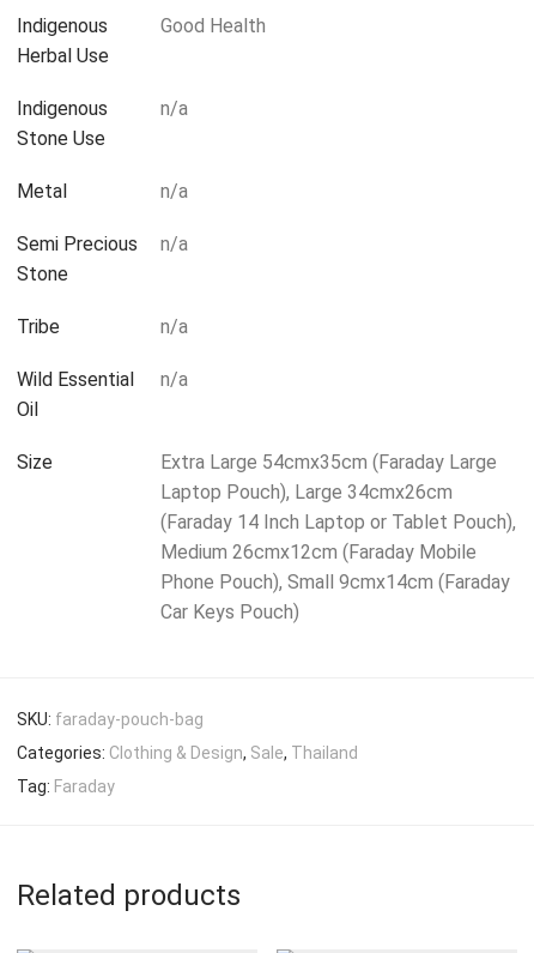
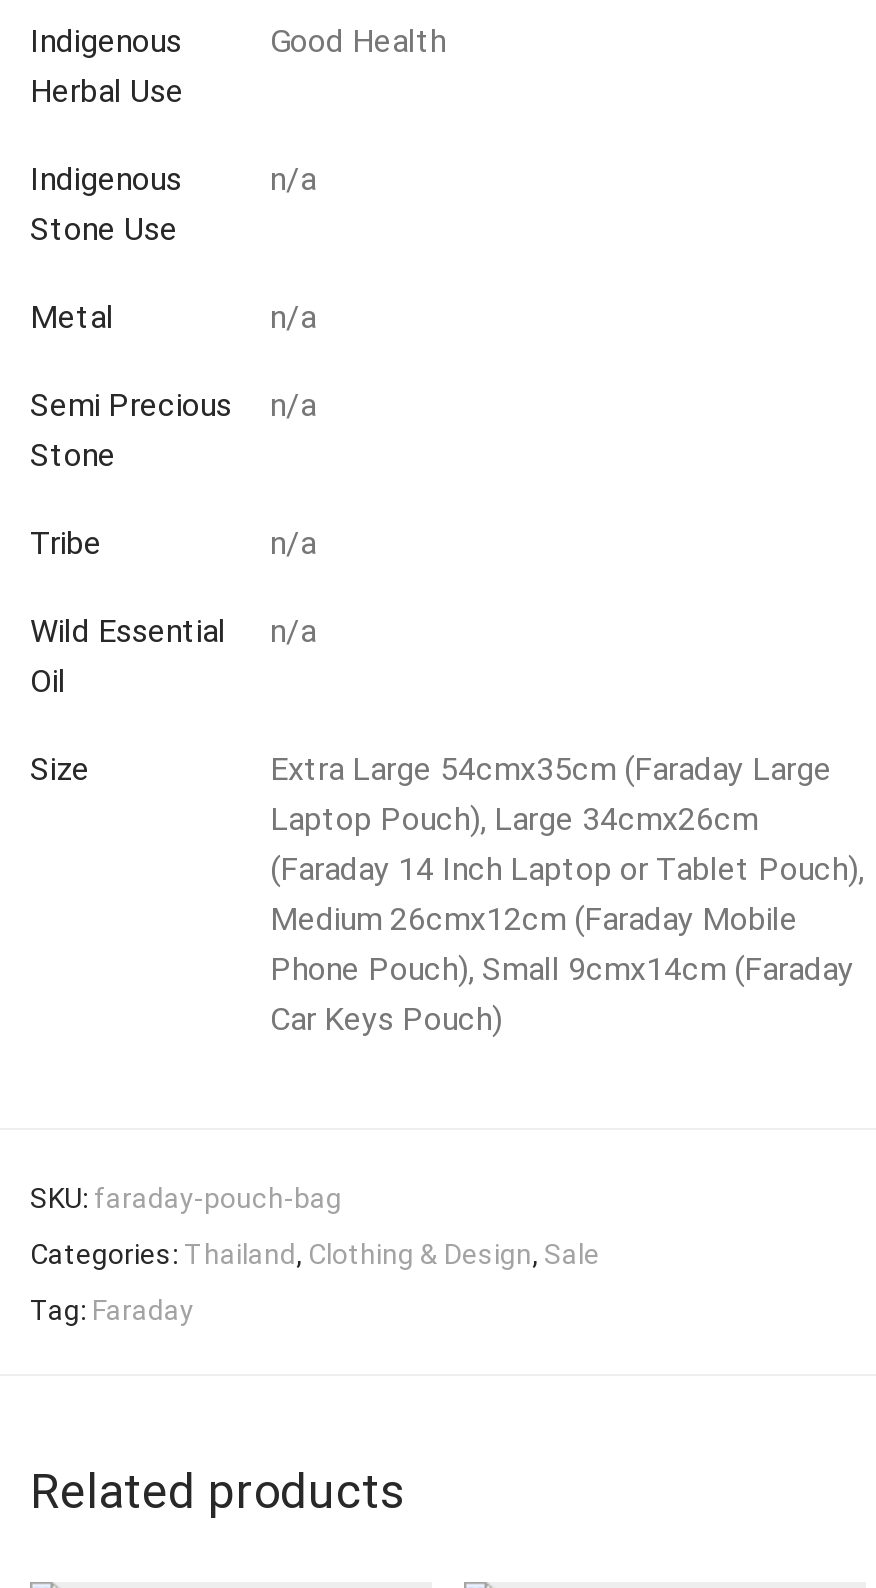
- Categories: Clothing & Design, Sale, Thailand
+ Categories: Thailand, Clothing & Design, Sale
